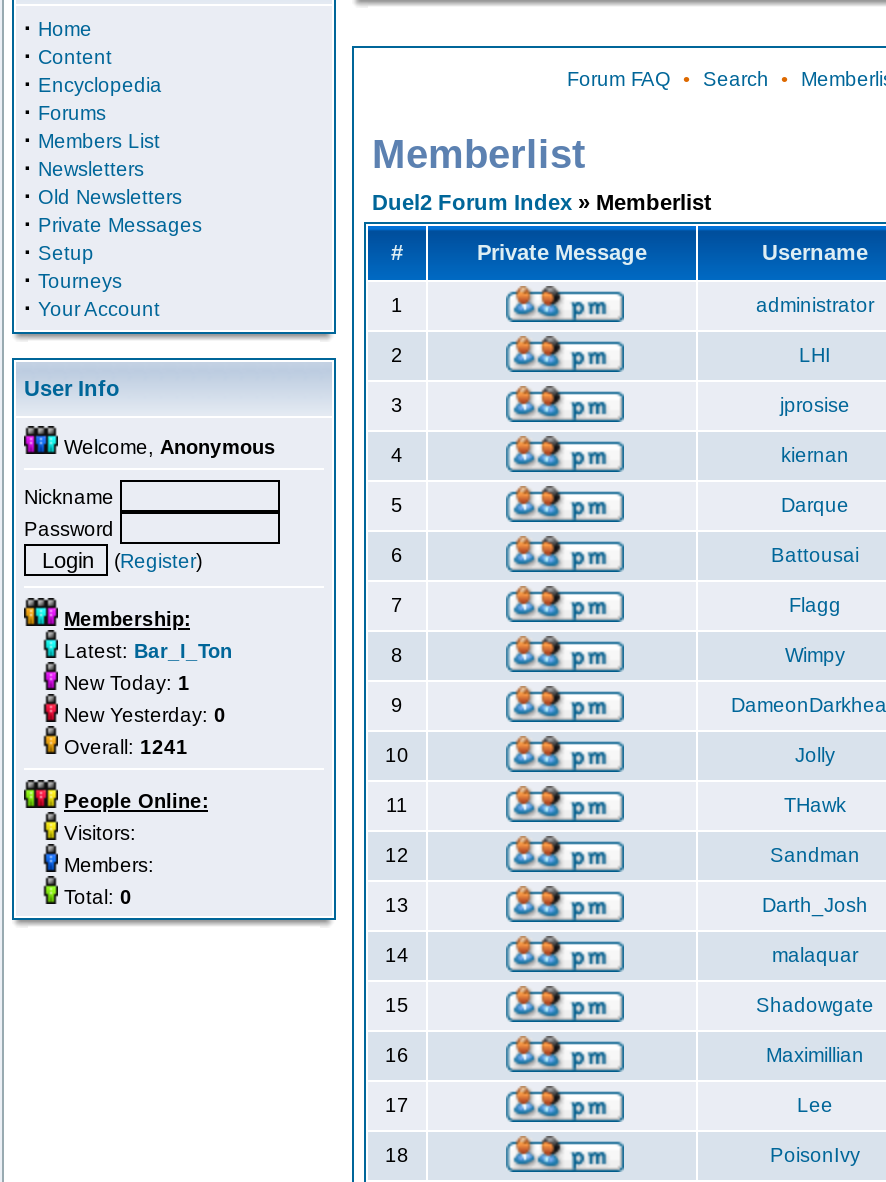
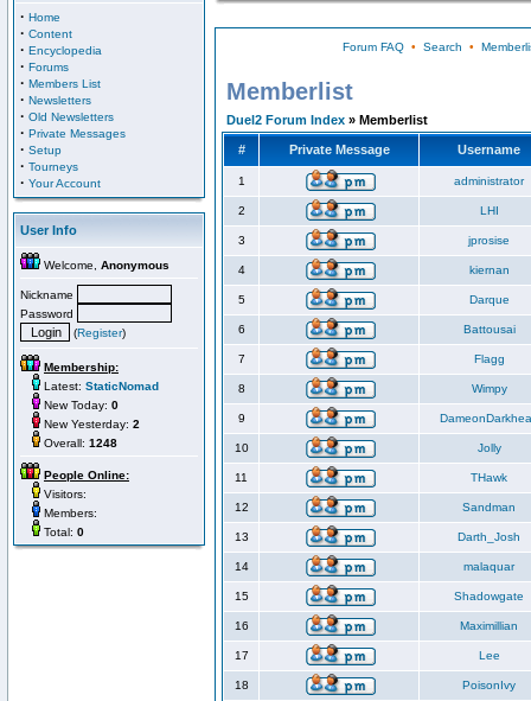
- Latest: Bar_I_Ton
+ Latest: StaticNomad

- New Today: 1
+ New Today: 0

- New Yesterday: 0
+ New Yesterday: 2

- Overall: 1241
+ Overall: 1248
